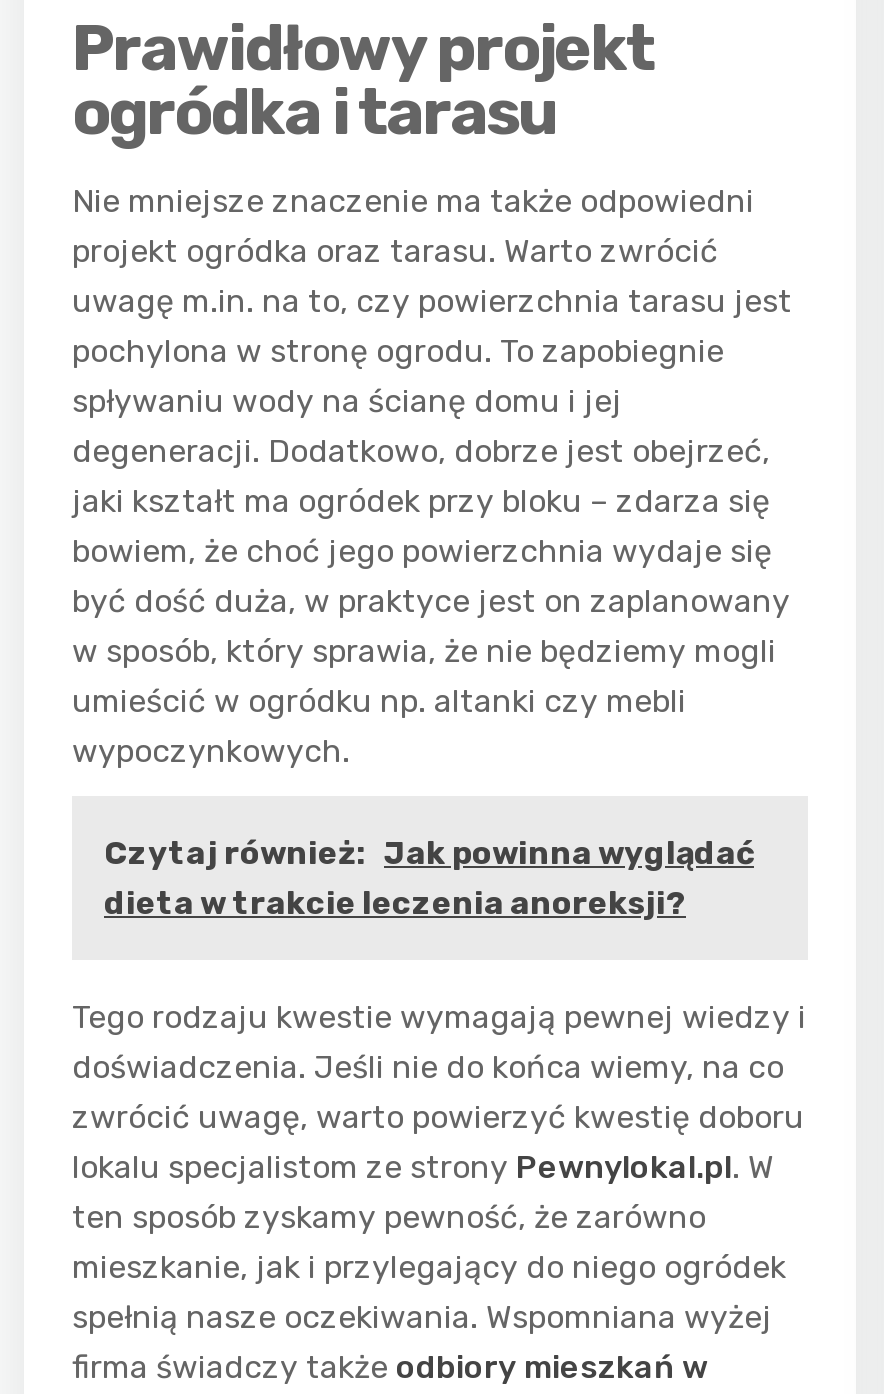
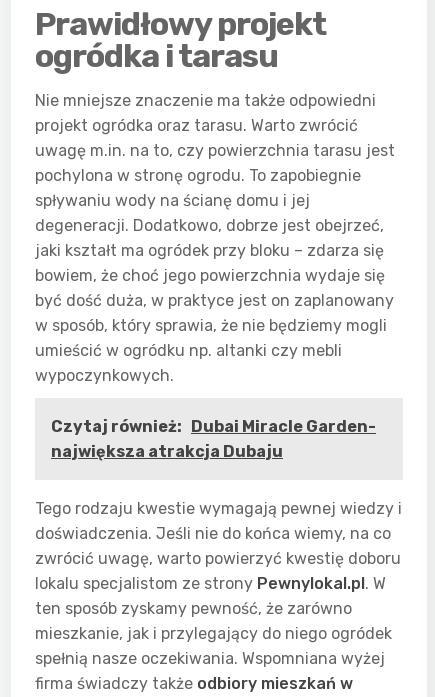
- Czytaj również: Jak powinna wyglądać
- dieta w trakcie leczenia anoreksji?
+ Czytaj również: Dubai Miracle Garden-
+ największa atrakcja Dubaju
